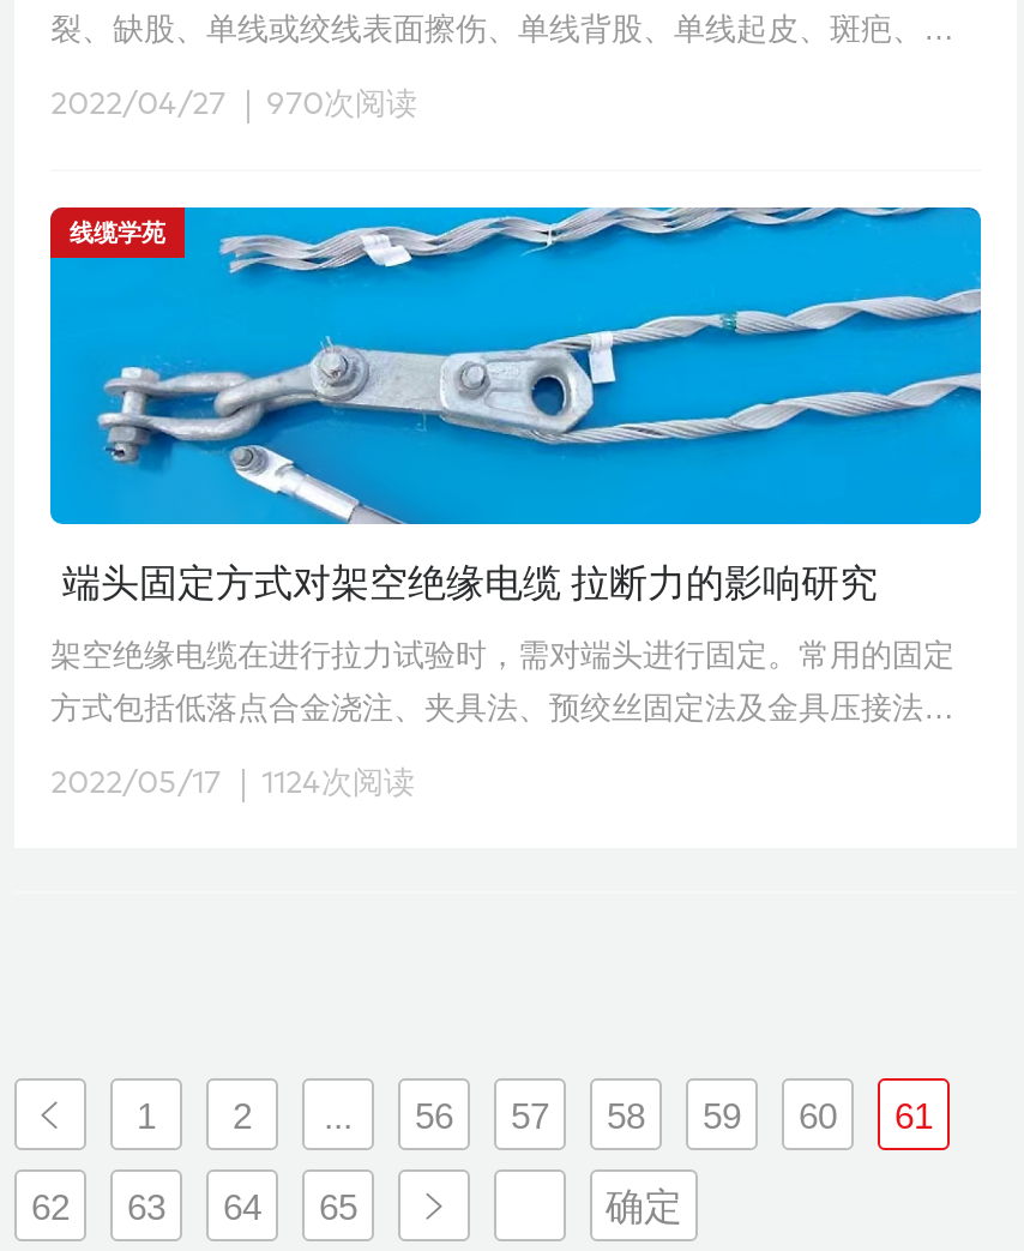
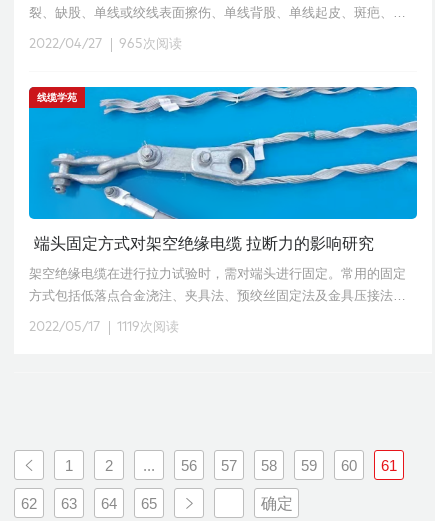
- 2022/04/27 970次阅读
+ 2022/04/27 965次阅读

- 2022/05/17 1124次阅读
+ 2022/05/17 1119次阅读
